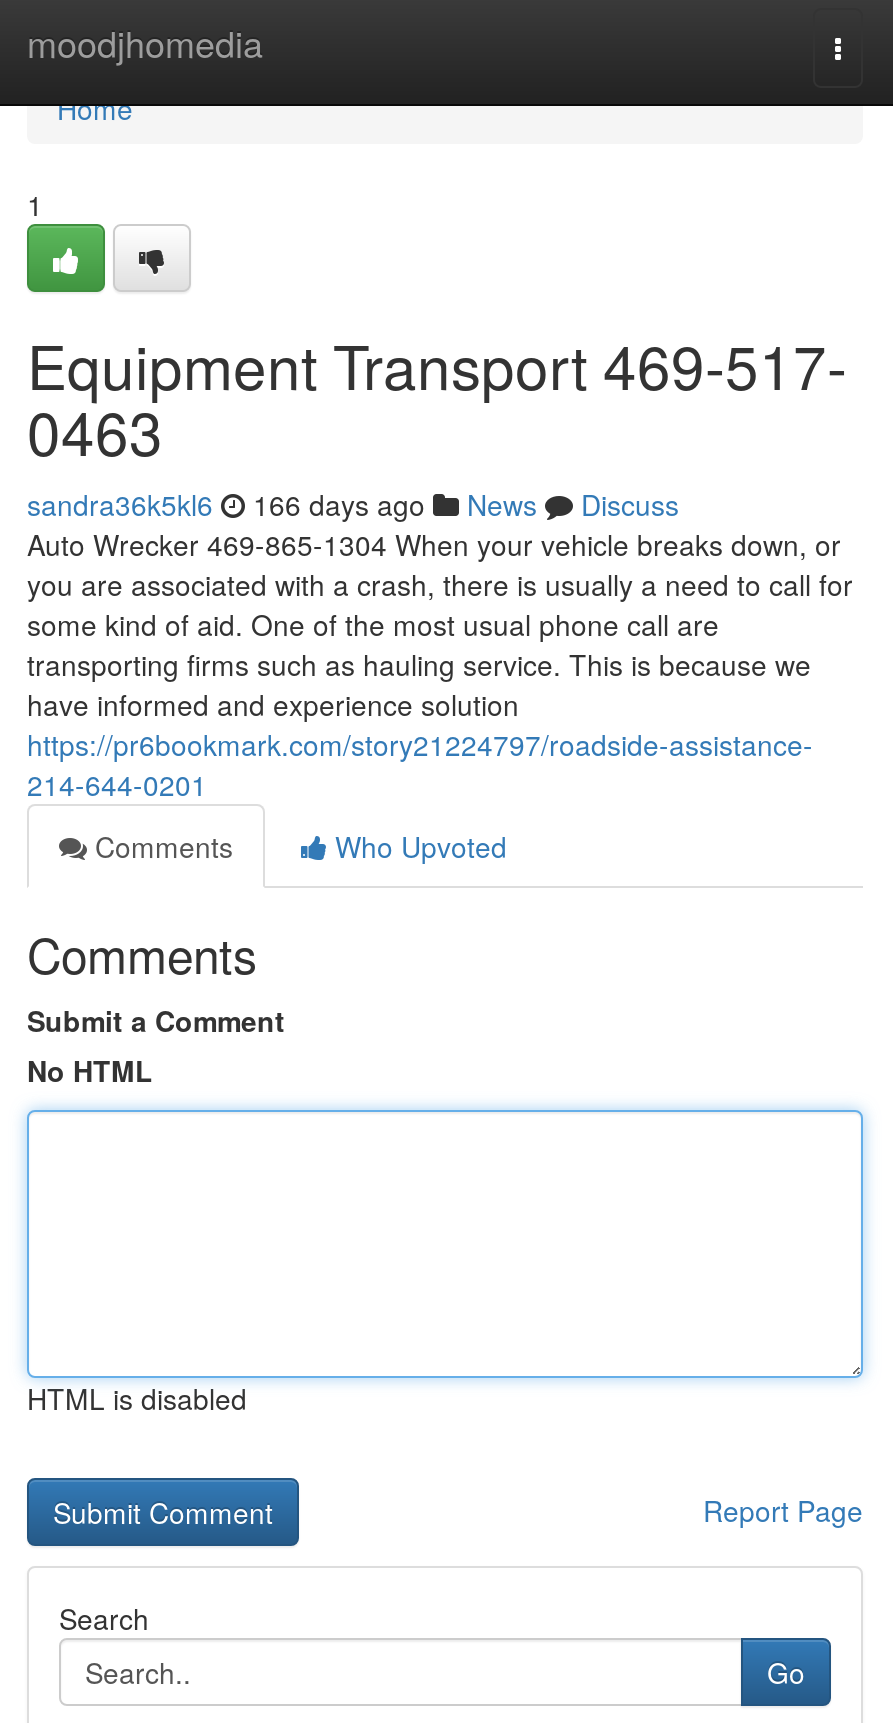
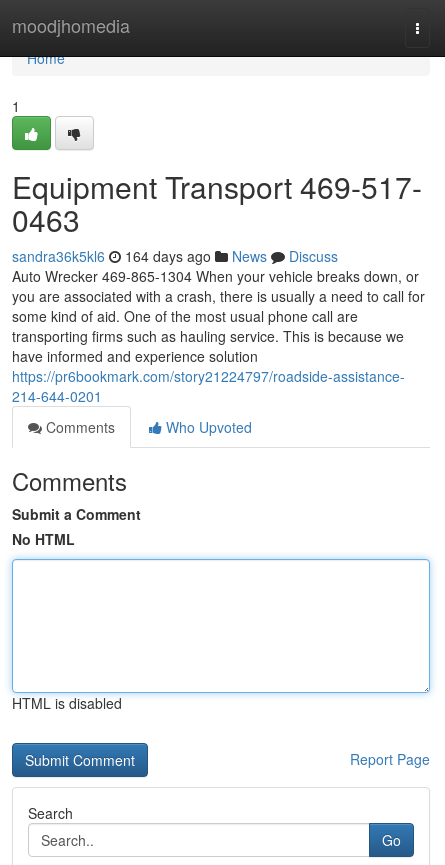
- sandra36k5kl6 166 days ago News Discuss
+ sandra36k5kl6 164 days ago News Discuss
